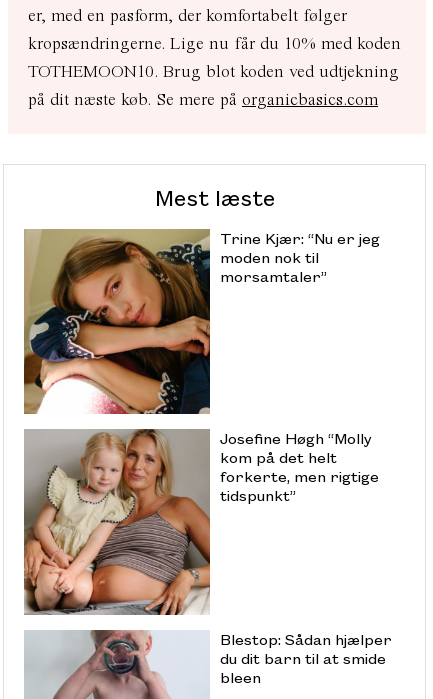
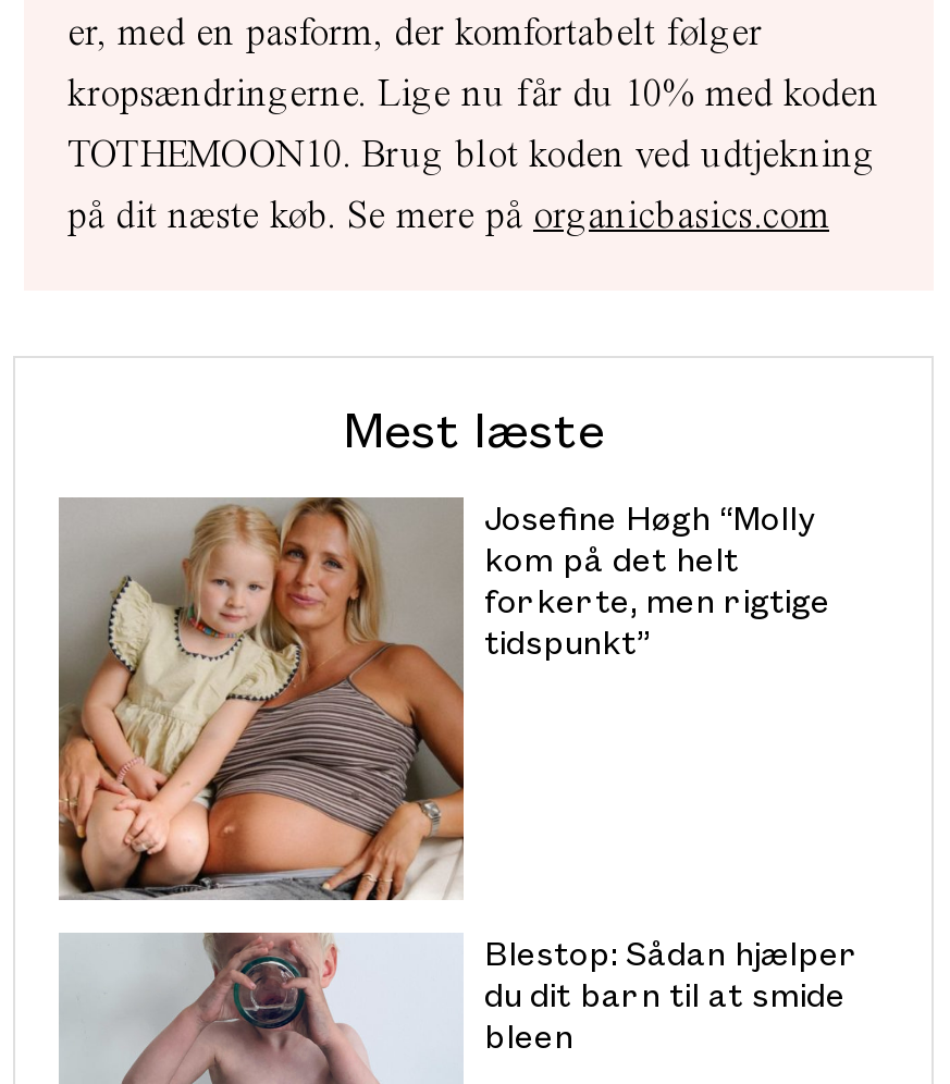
- [image]
- Trine Kjær: “Nu er jeg
- moden nok til
- morsamtaler”
